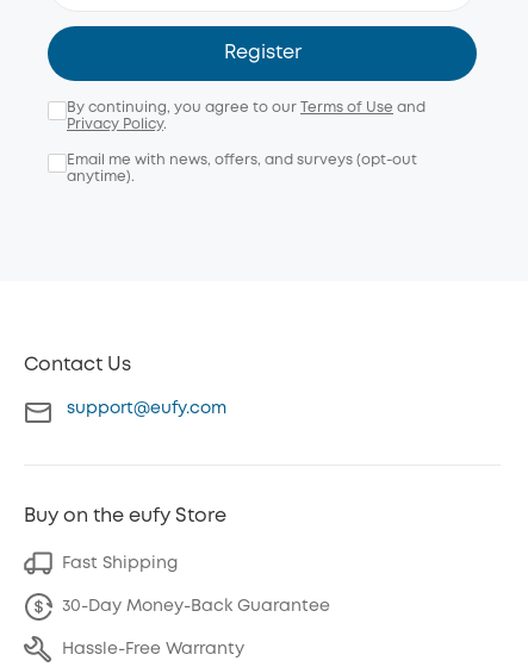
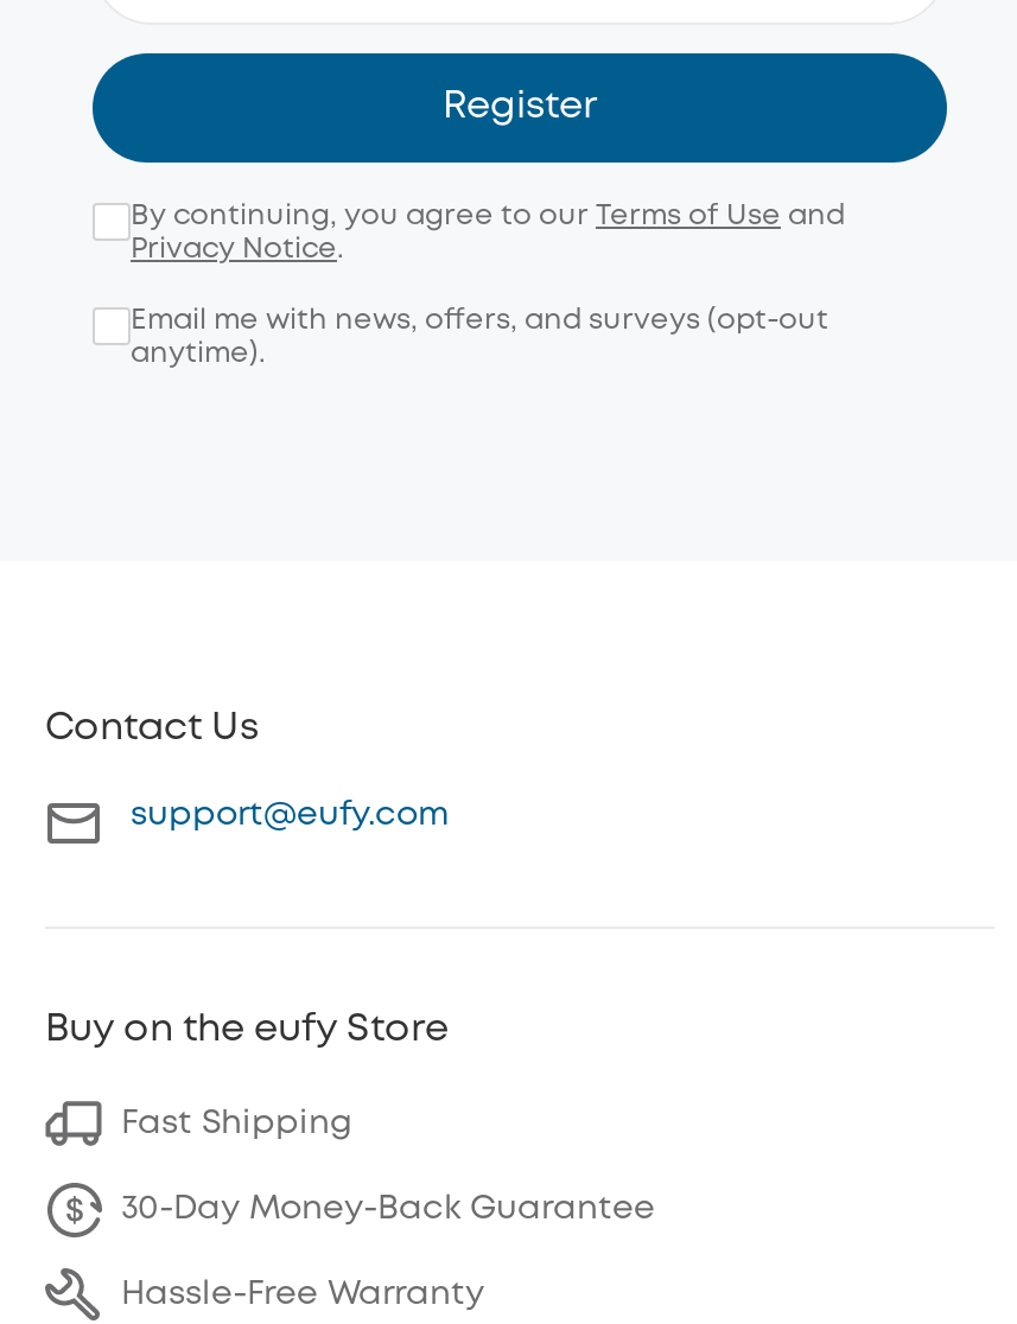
- Privacy Policy.
+ Privacy Notice.
